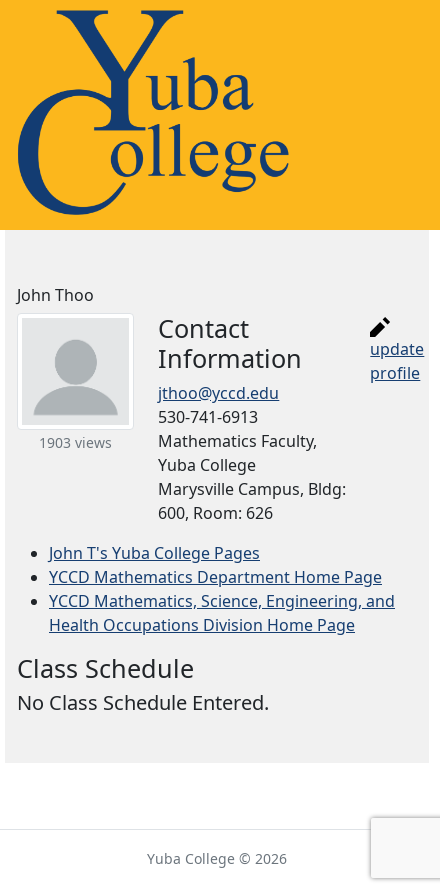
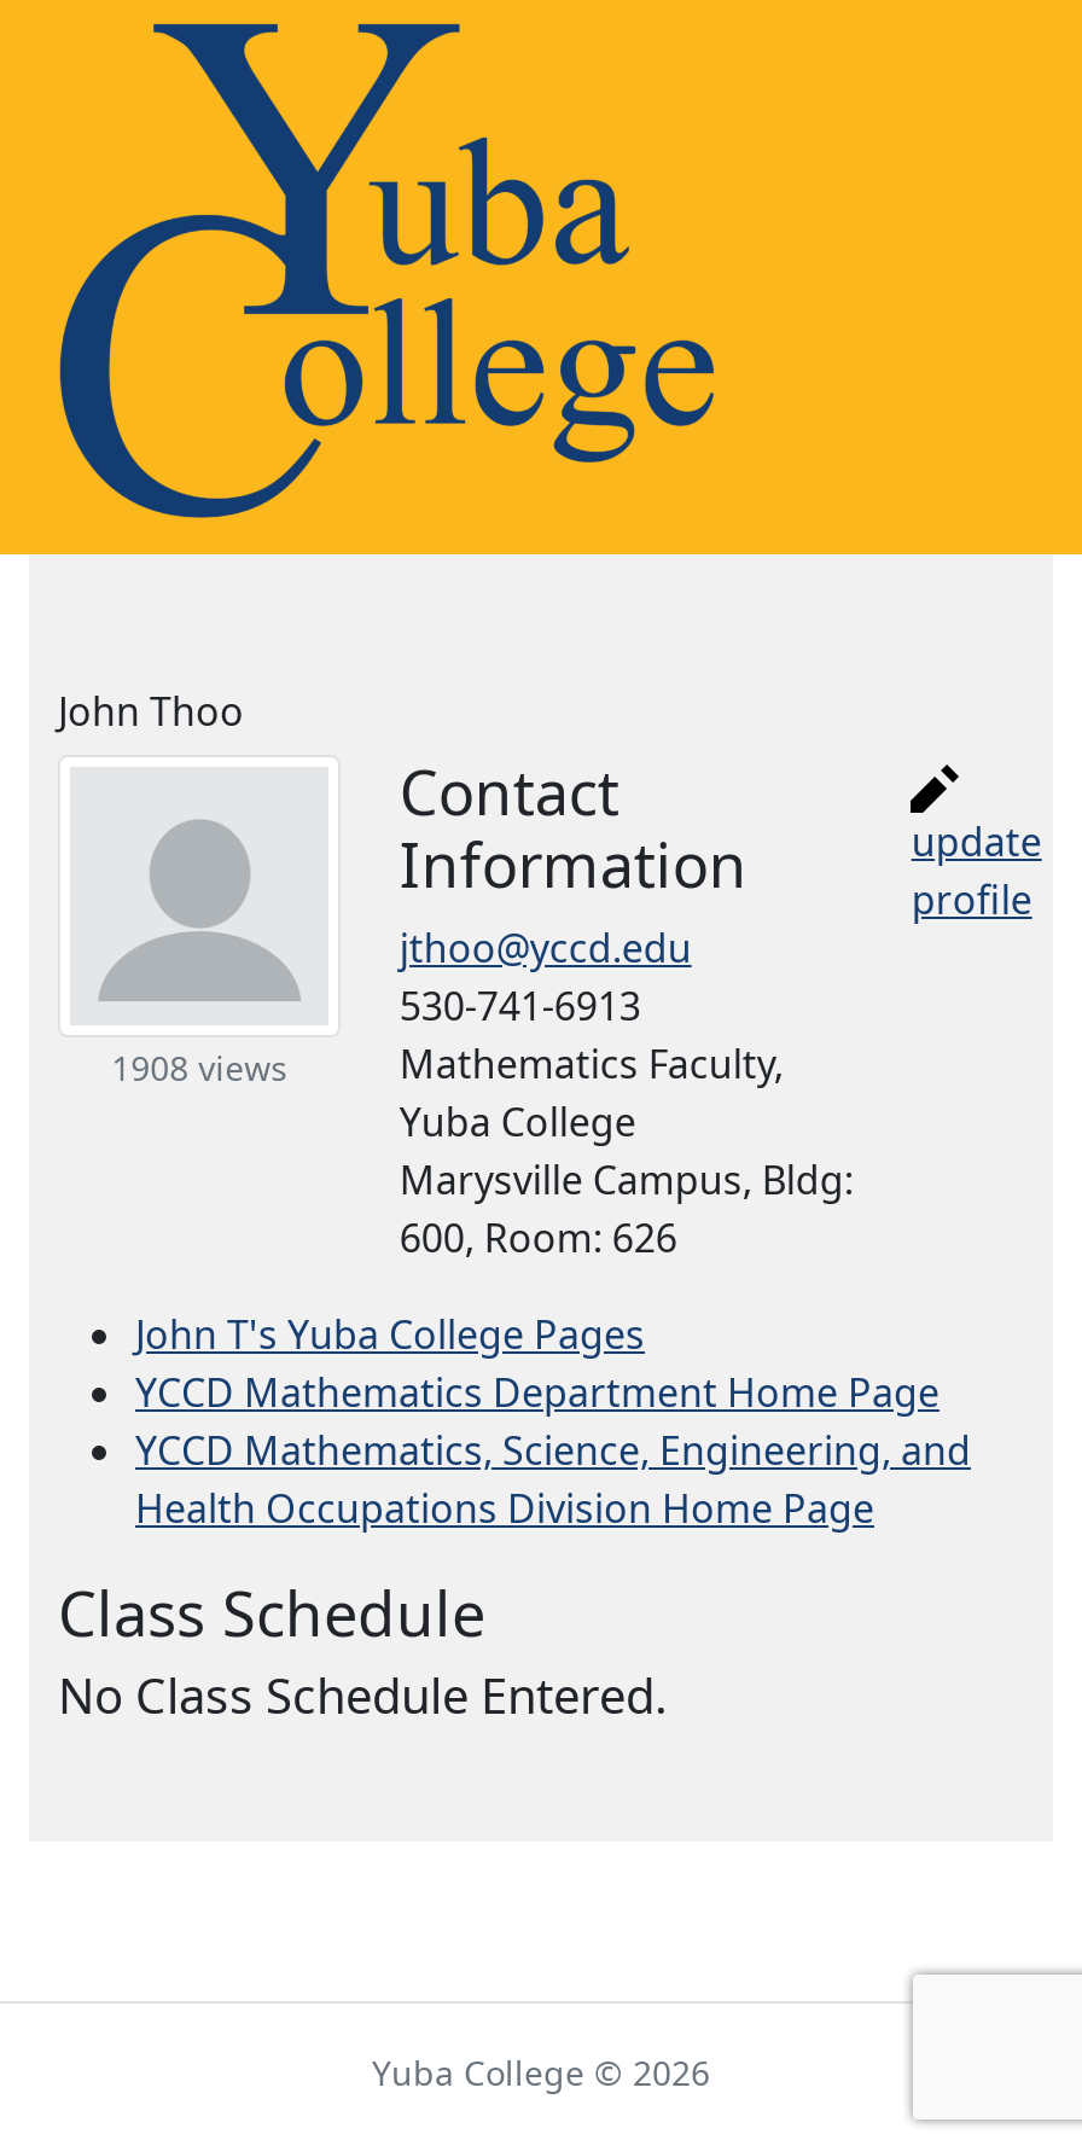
- 1903 views
+ 1908 views
